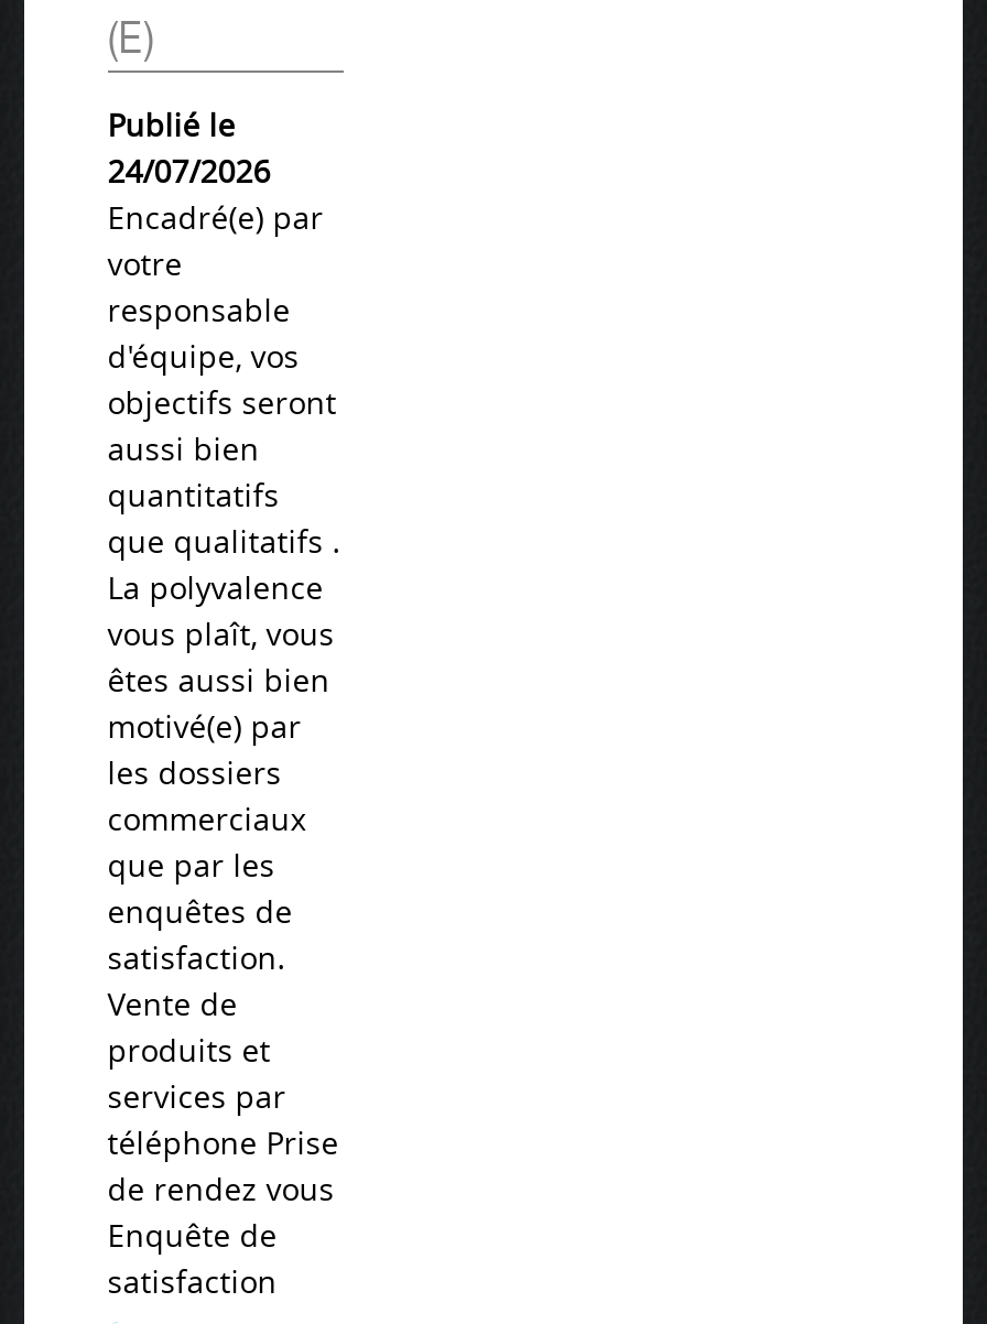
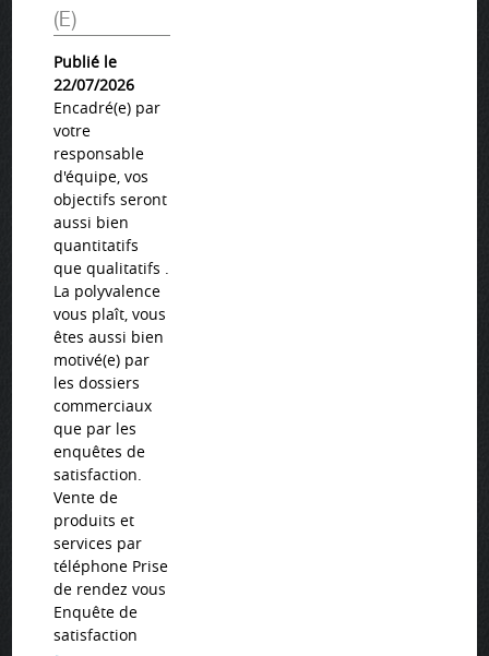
- 24/07/2026
+ 22/07/2026
